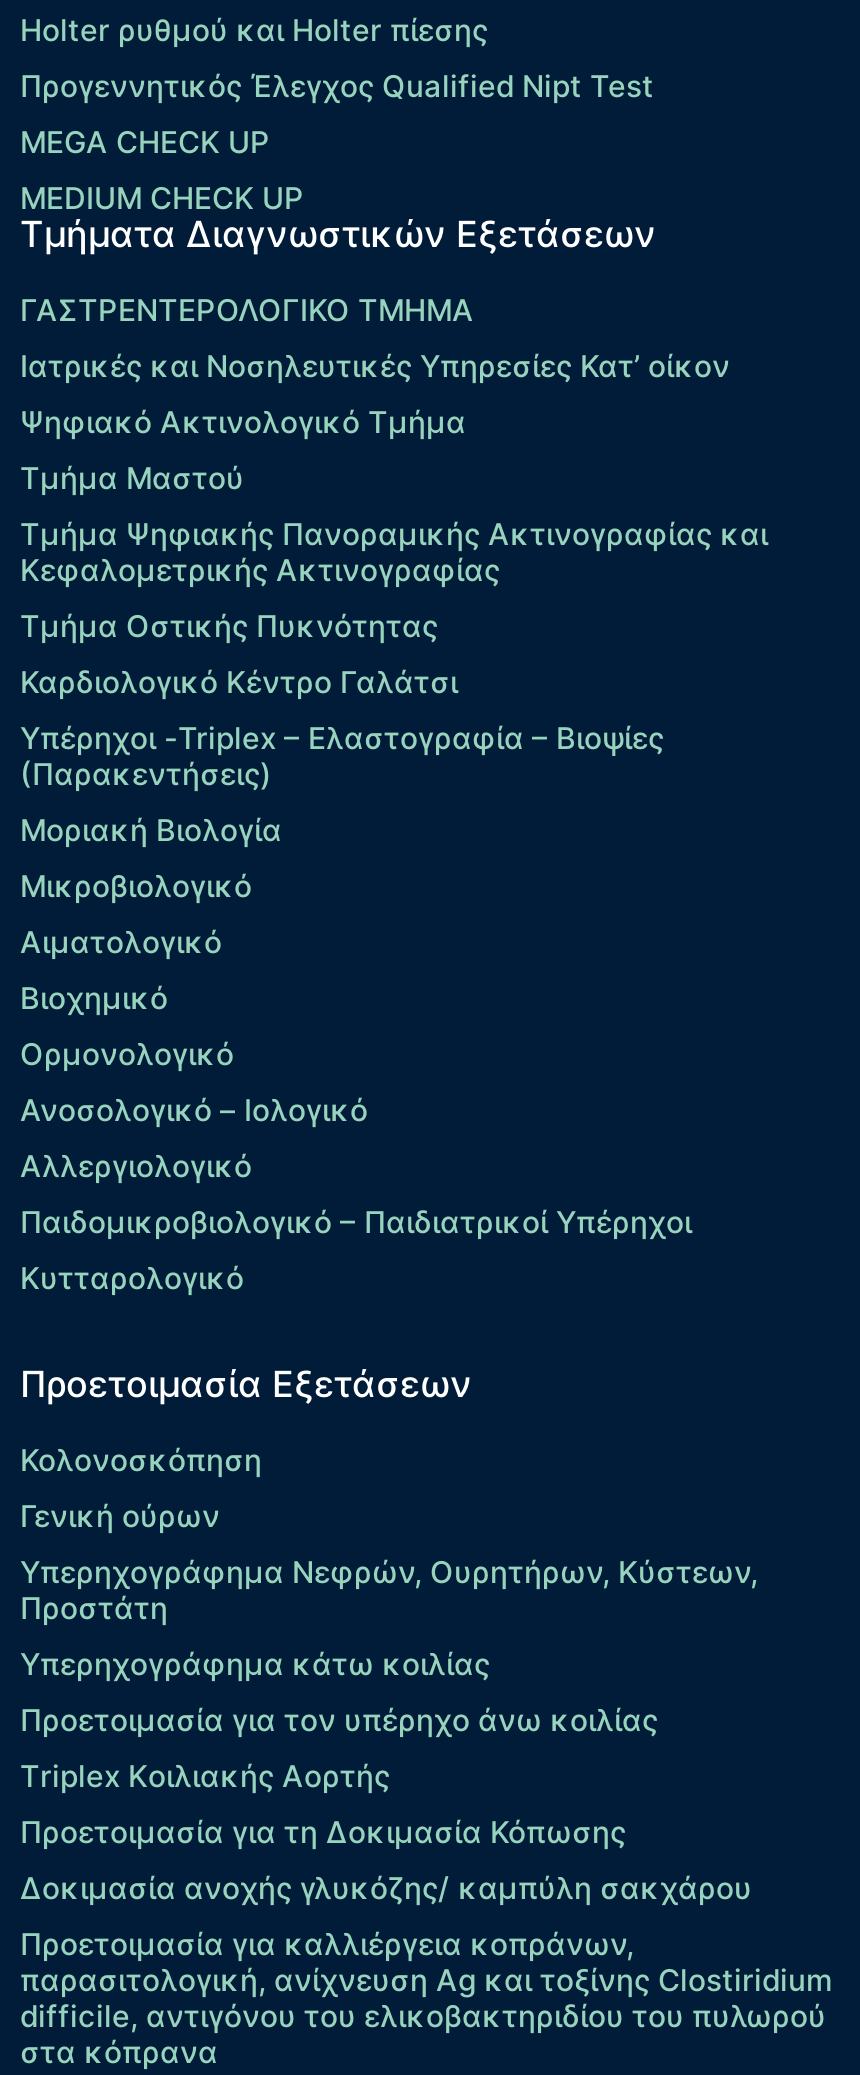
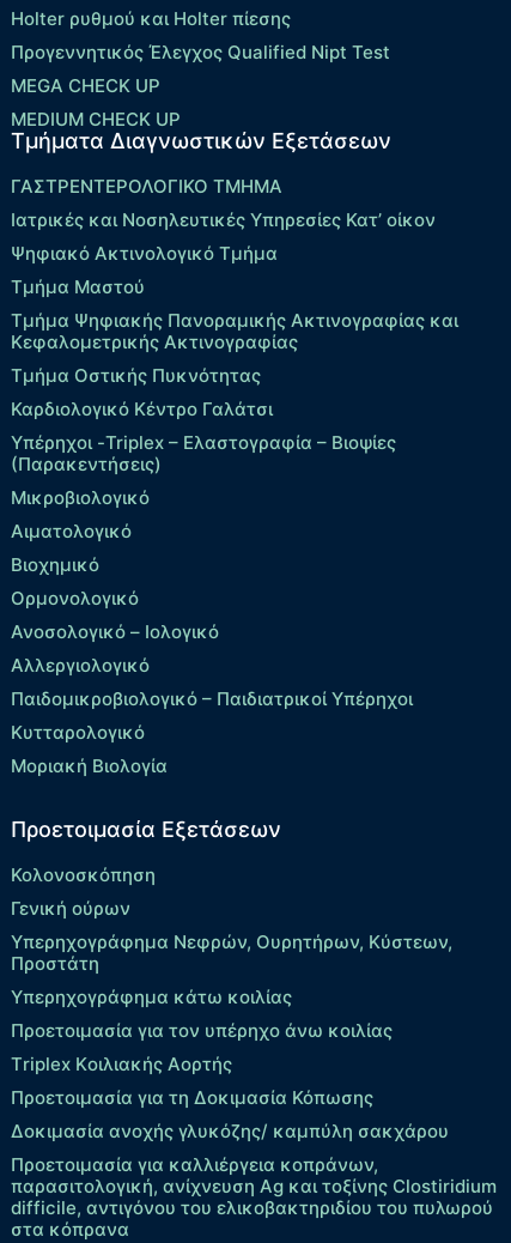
moved down: Μοριακή Βιολογία

moved up: Μικροβιολογικό | Αιματολογικό | Βιοχημικό | Ορμονολογικό | Ανοσολογικό – Ιολογικό | Αλλεργιολογικό | Παιδομικροβιολογικό – Παιδιατρικοί Υπέρηχοι | Κυτταρολογικό
